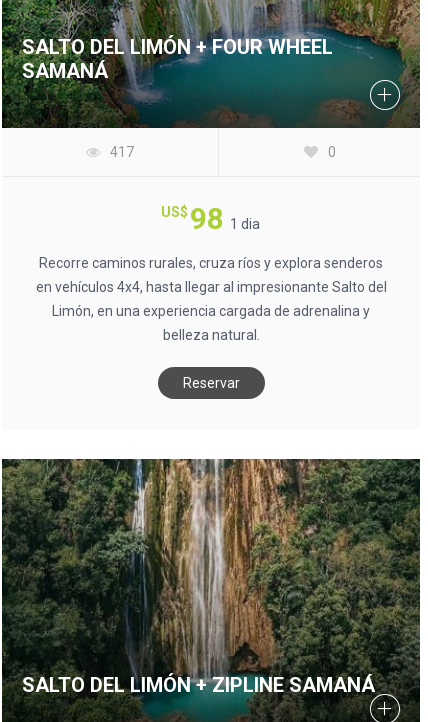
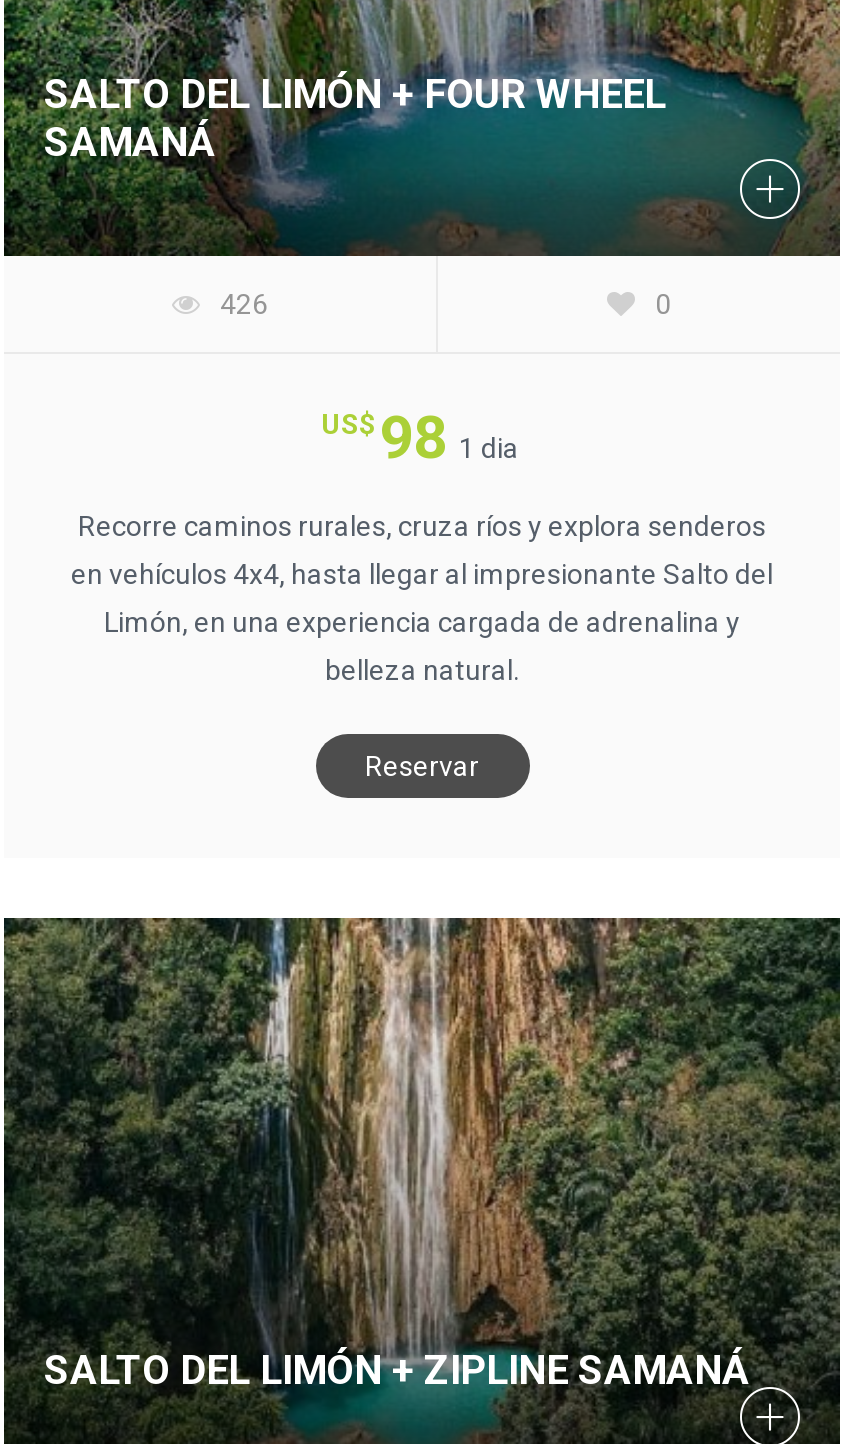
- 417
+ 426
